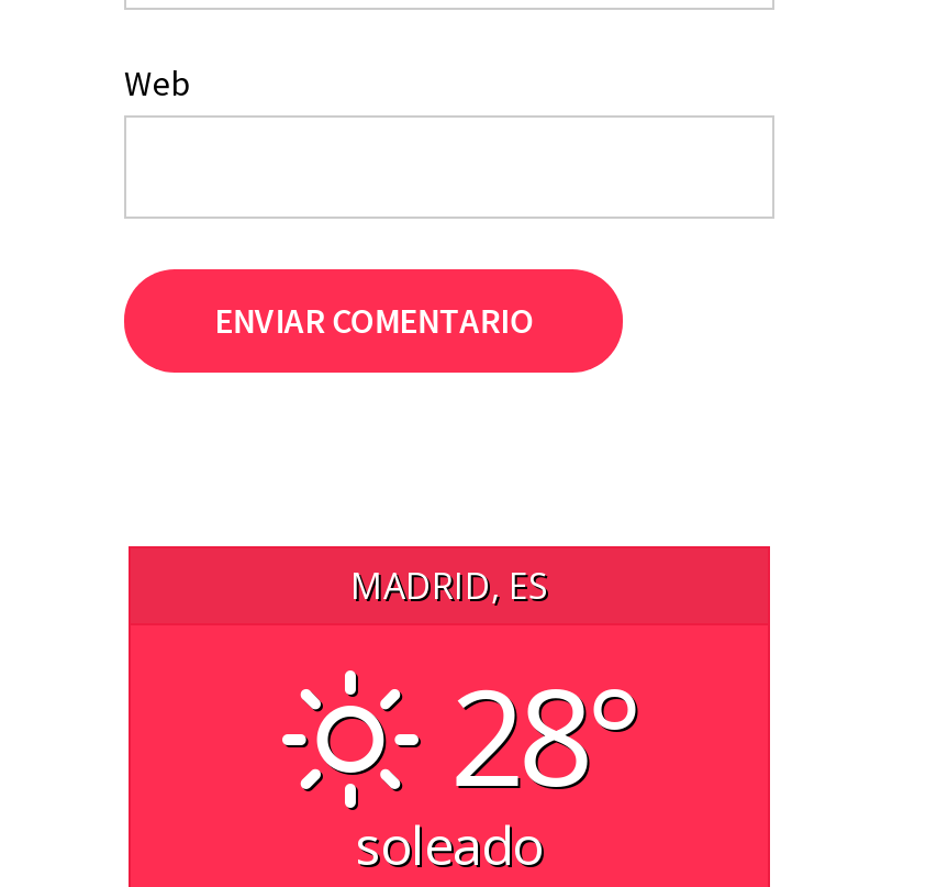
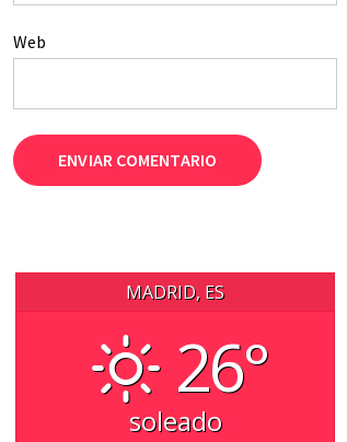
- 28°
+ 26°
